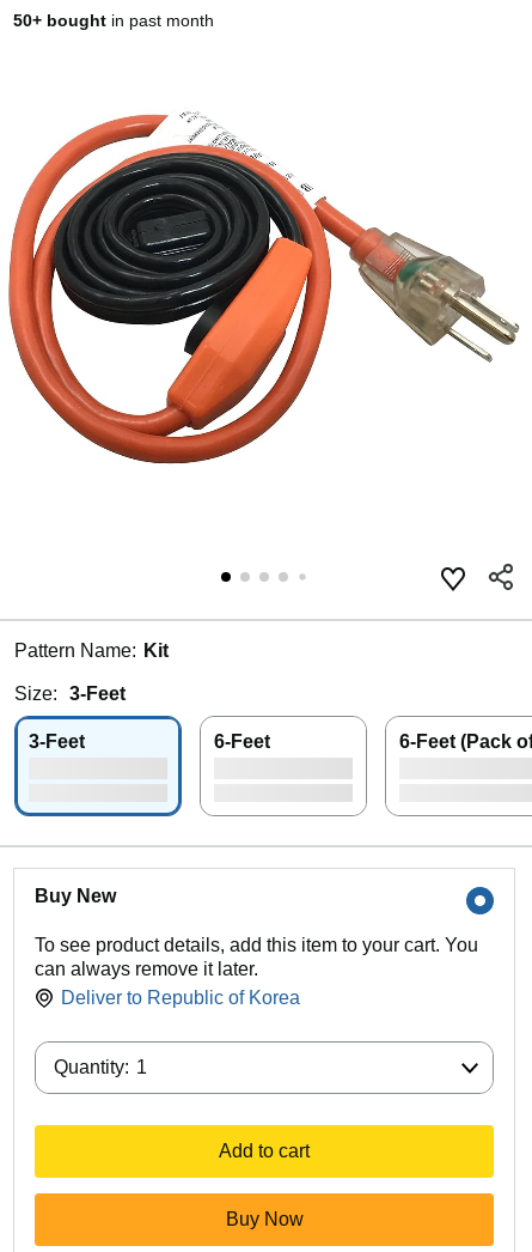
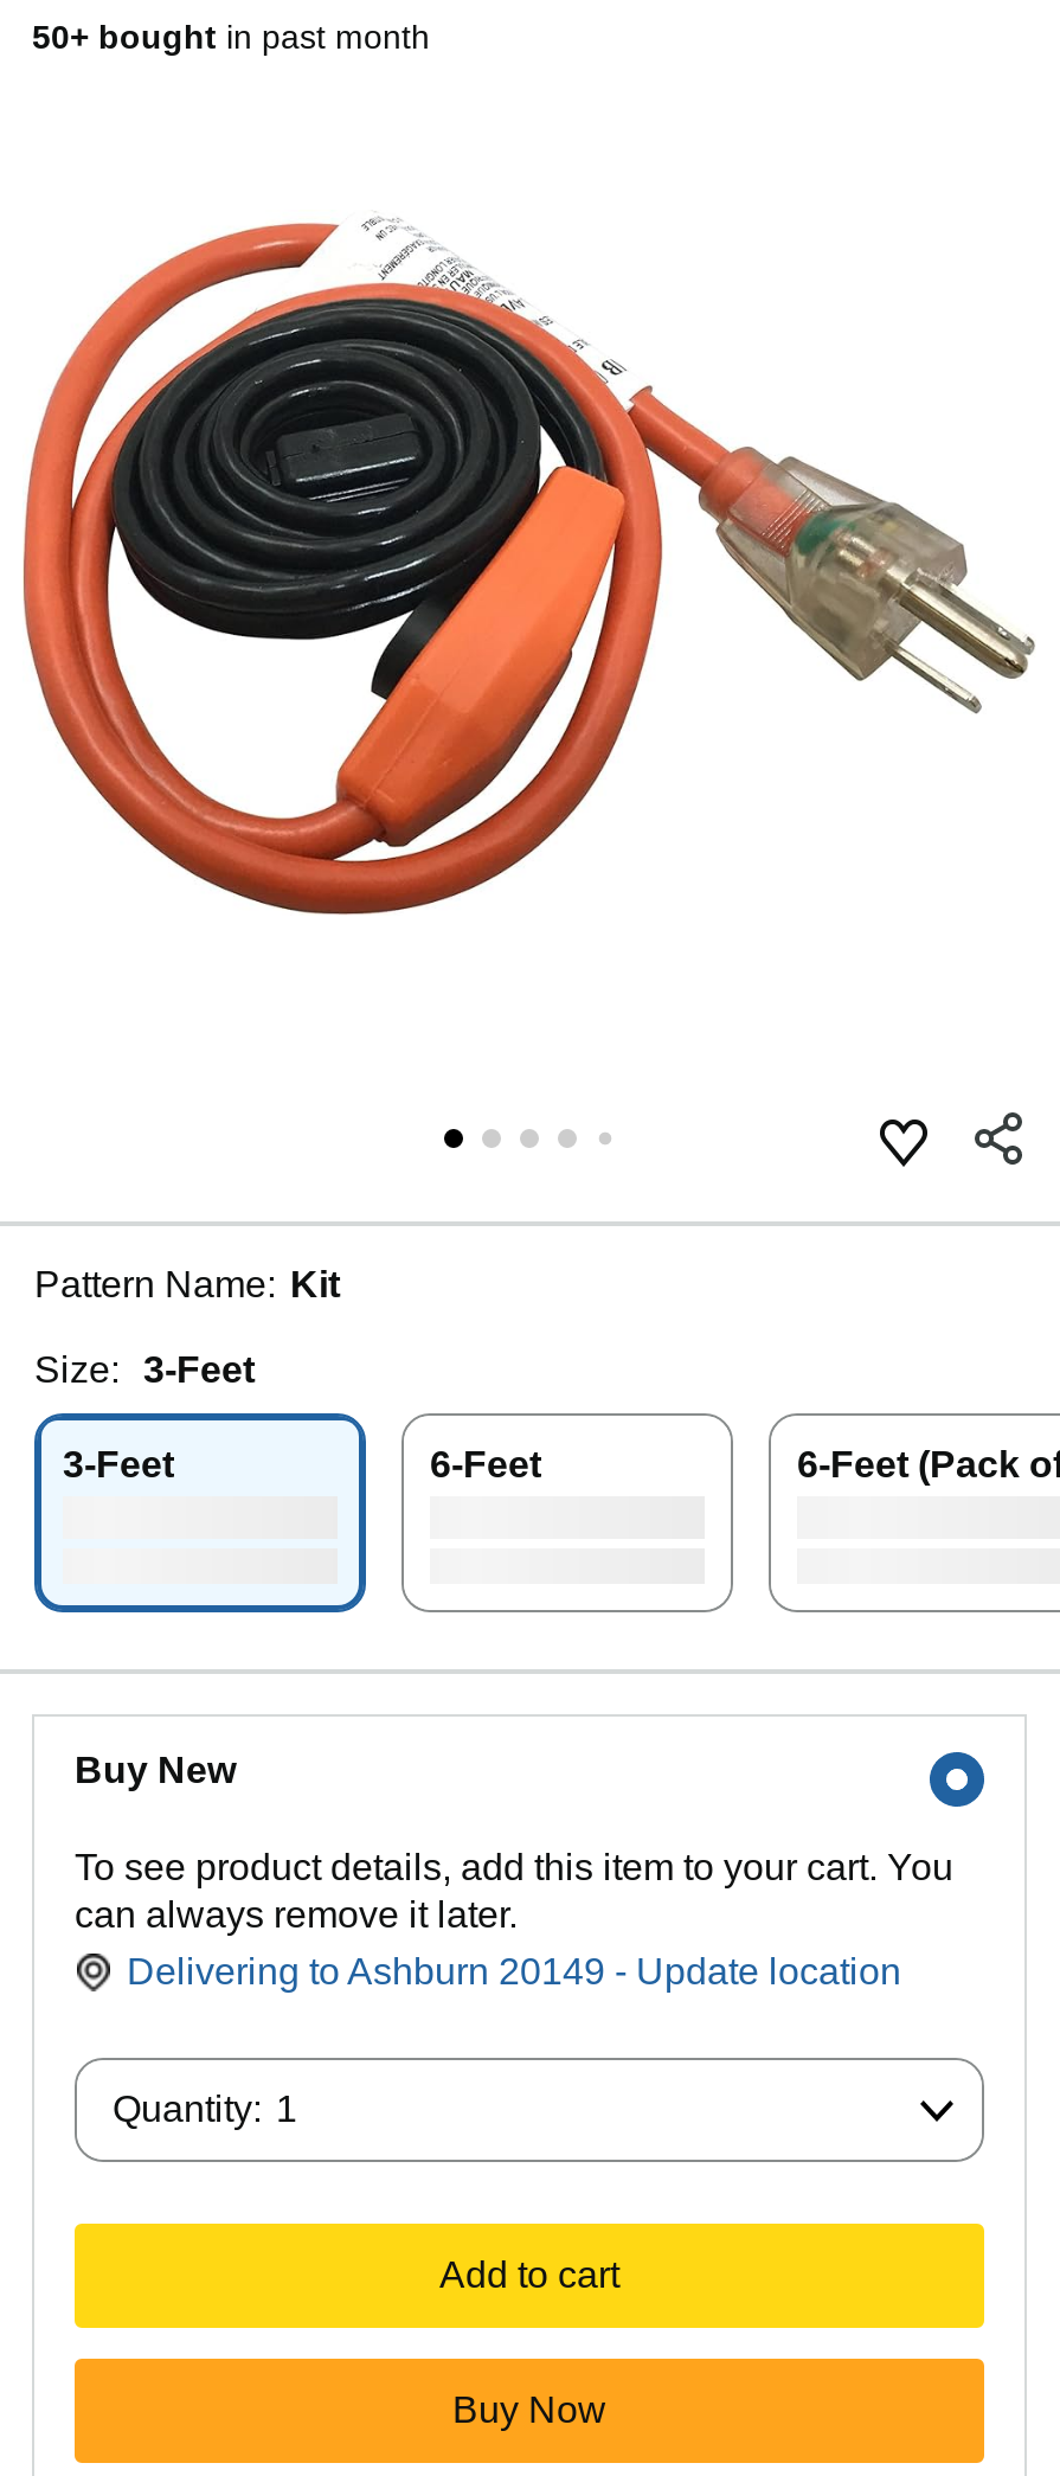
- Deliver to Republic of Korea
+ Delivering to Ashburn 20149 - Update location
